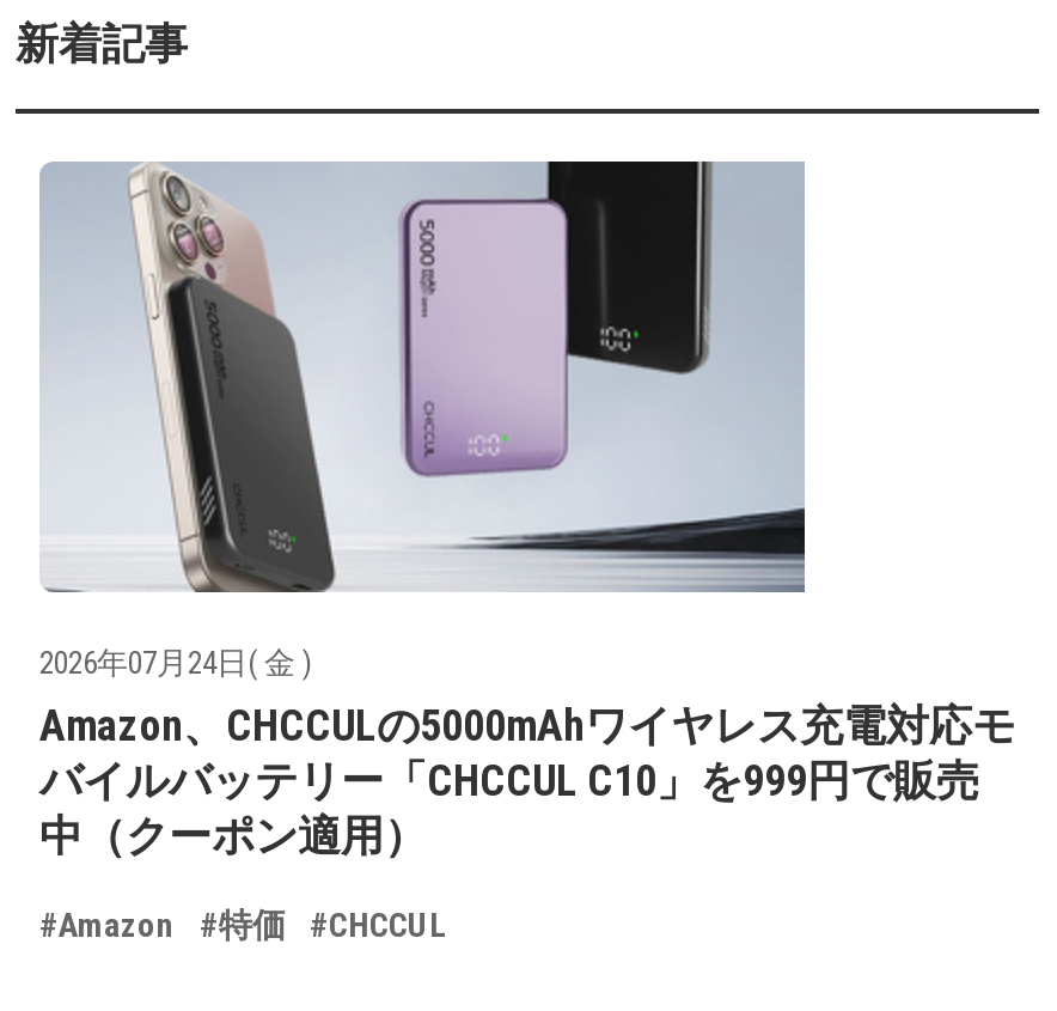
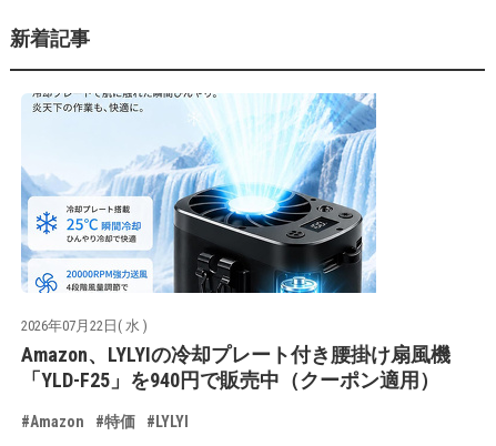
- [image]
- 2026年07月24日( 金 )
- Amazon、CHCCULの5000mAhワイヤレス充電対応モ
- バイルバッテリー「CHCCUL C10」を999円で販売
- 中（クーポン適用）
+ [image]
+ 2026年07月22日( 水 )
+ Amazon、LYLYIの冷却プレート付き腰掛け扇風機
+ 「YLD-F25」を940円で販売中（クーポン適用）

- #CHCCUL
+ #LYLYI
